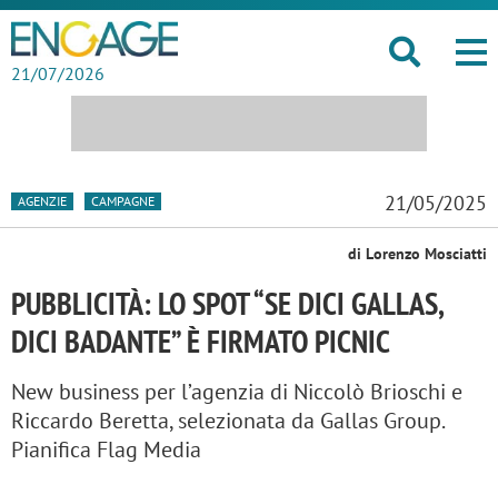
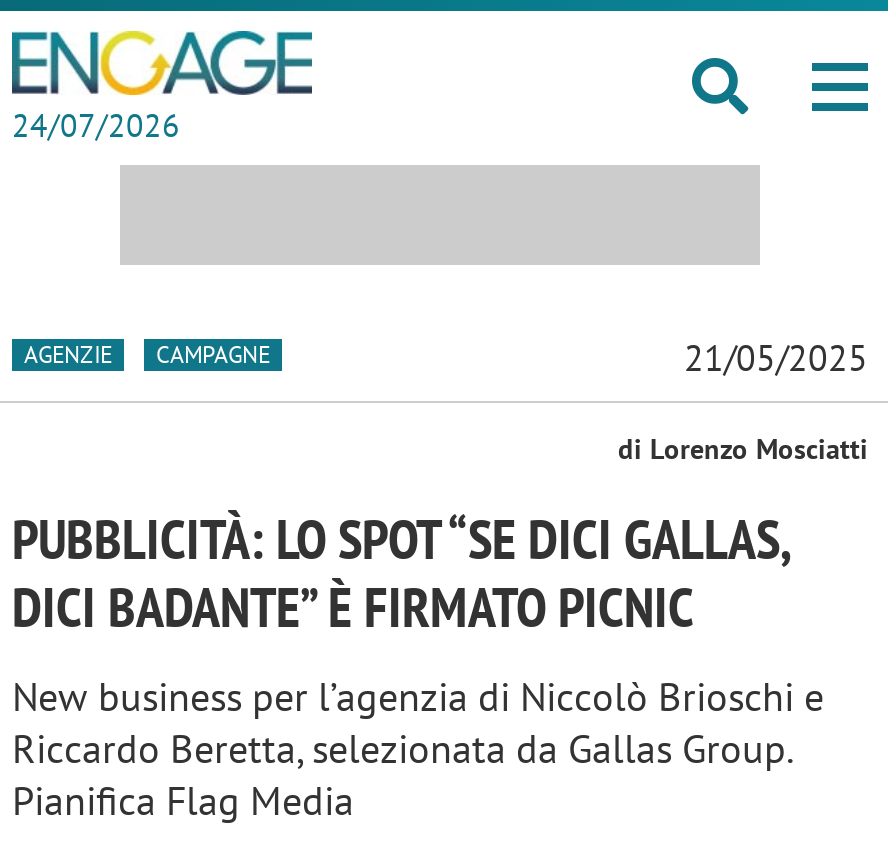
- 21/07/2026
+ 24/07/2026
